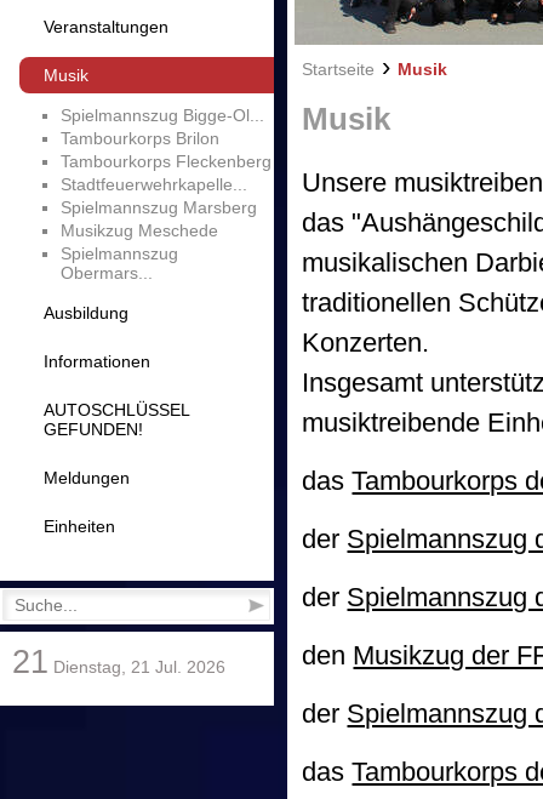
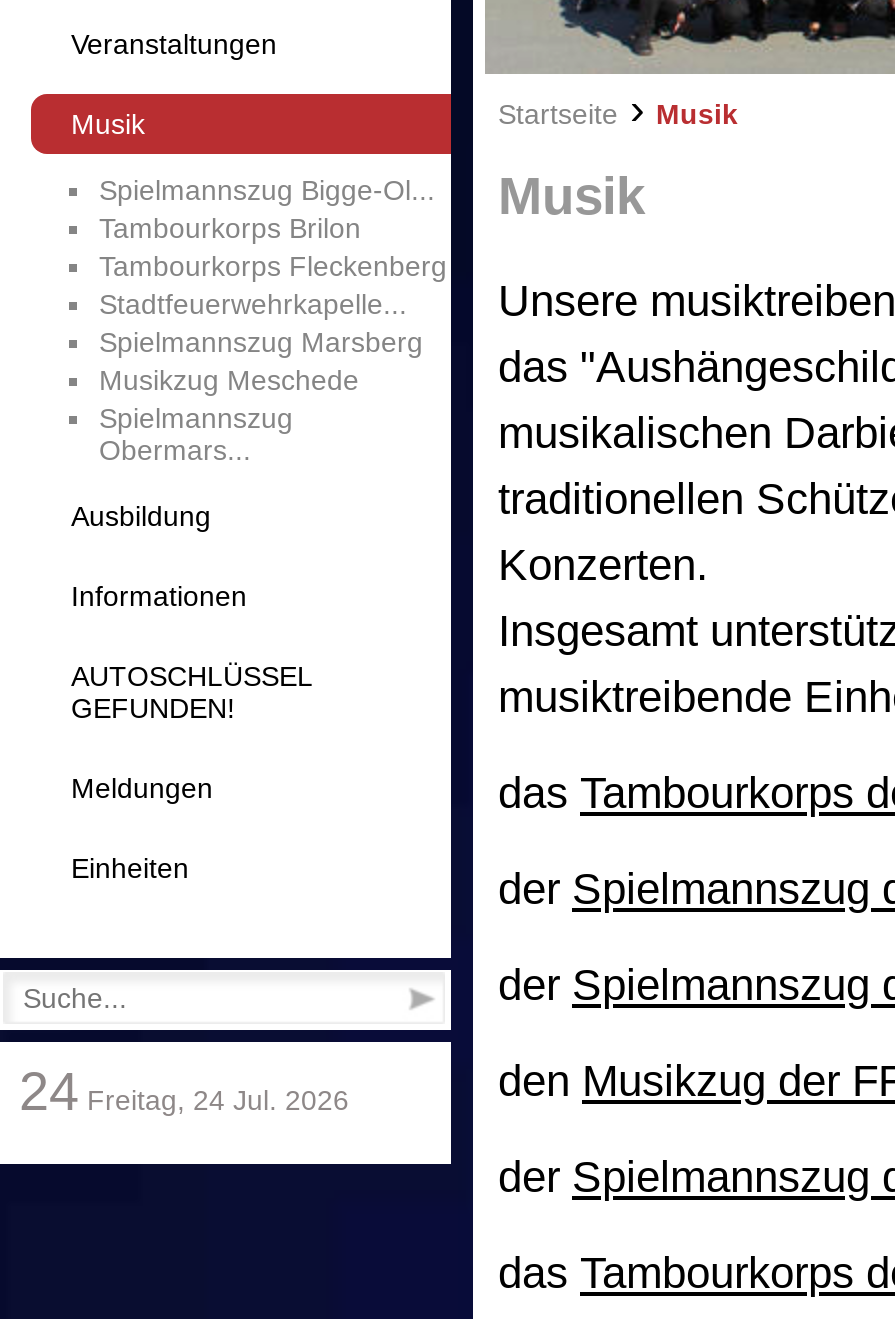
- 21 Dienstag, 21 Jul. 2026
+ 24 Freitag, 24 Jul. 2026
